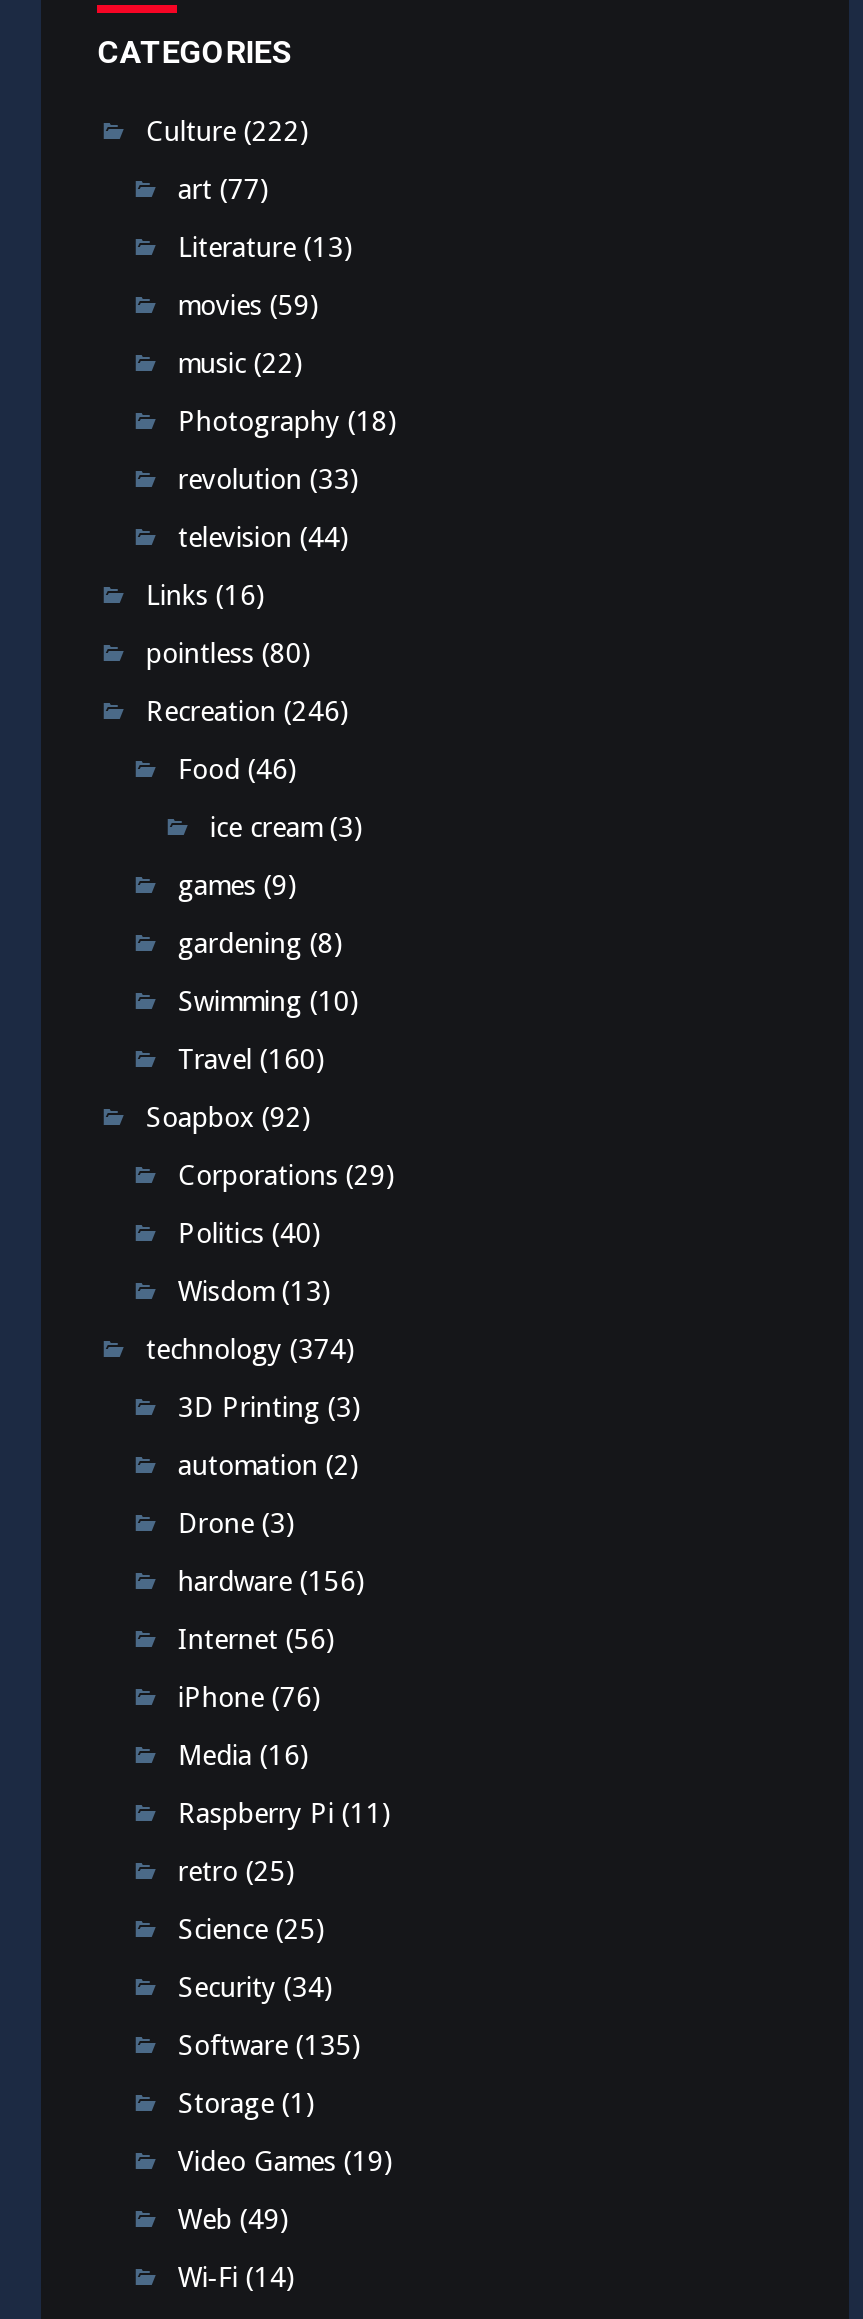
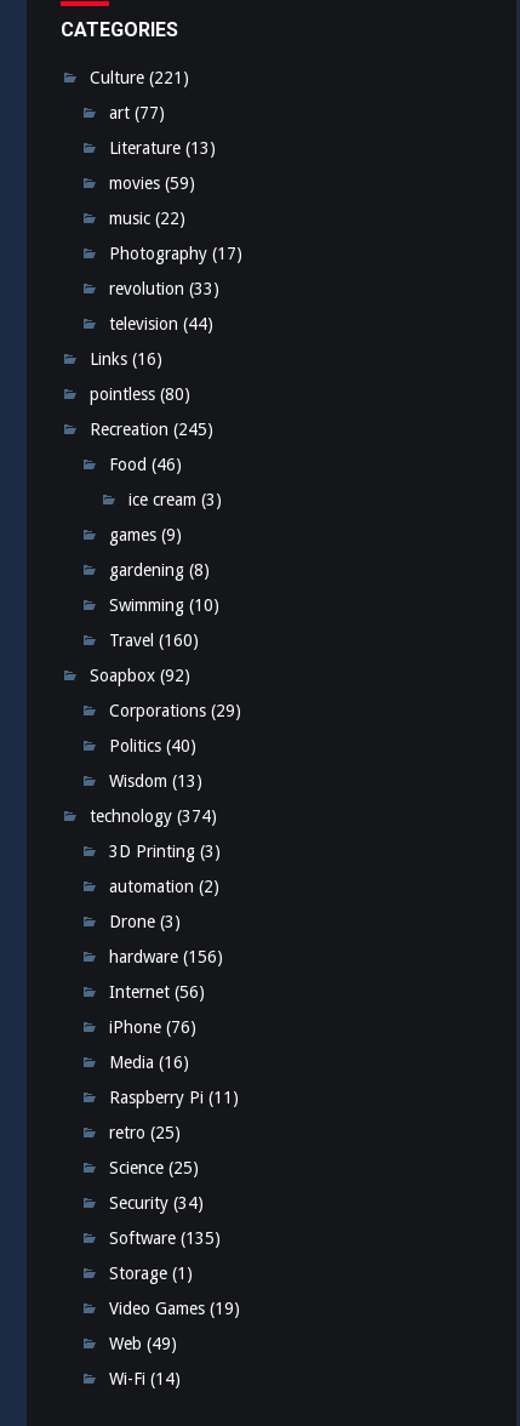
- Culture (222)
+ Culture (221)

- Photography (18)
+ Photography (17)

- Recreation (246)
+ Recreation (245)
